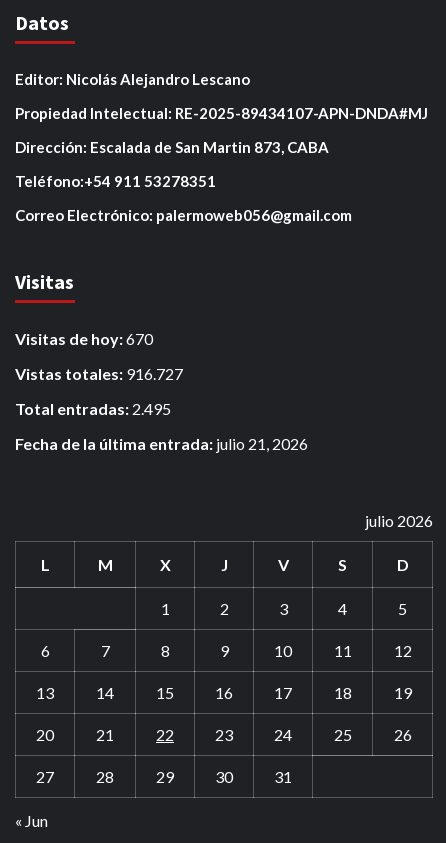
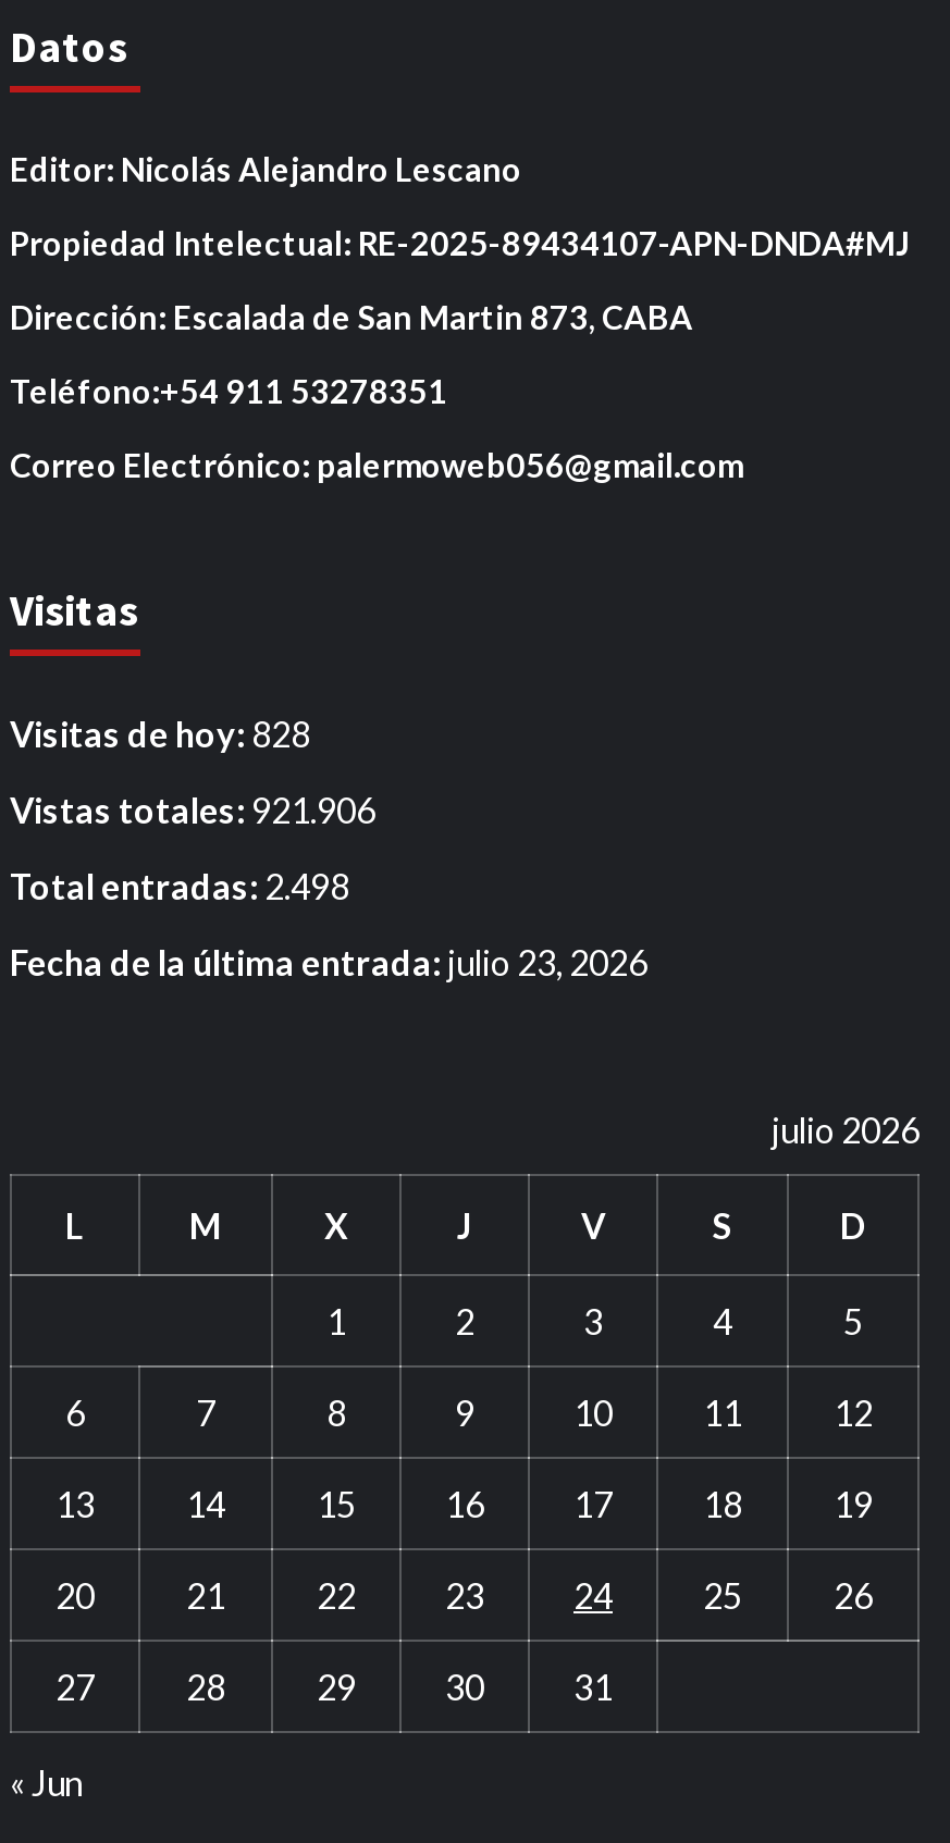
- Visitas de hoy: 670
+ Visitas de hoy: 828

- Vistas totales: 916.727
+ Vistas totales: 921.906

- Total entradas: 2.495
+ Total entradas: 2.498

- Fecha de la última entrada: julio 21, 2026
+ Fecha de la última entrada: julio 23, 2026
